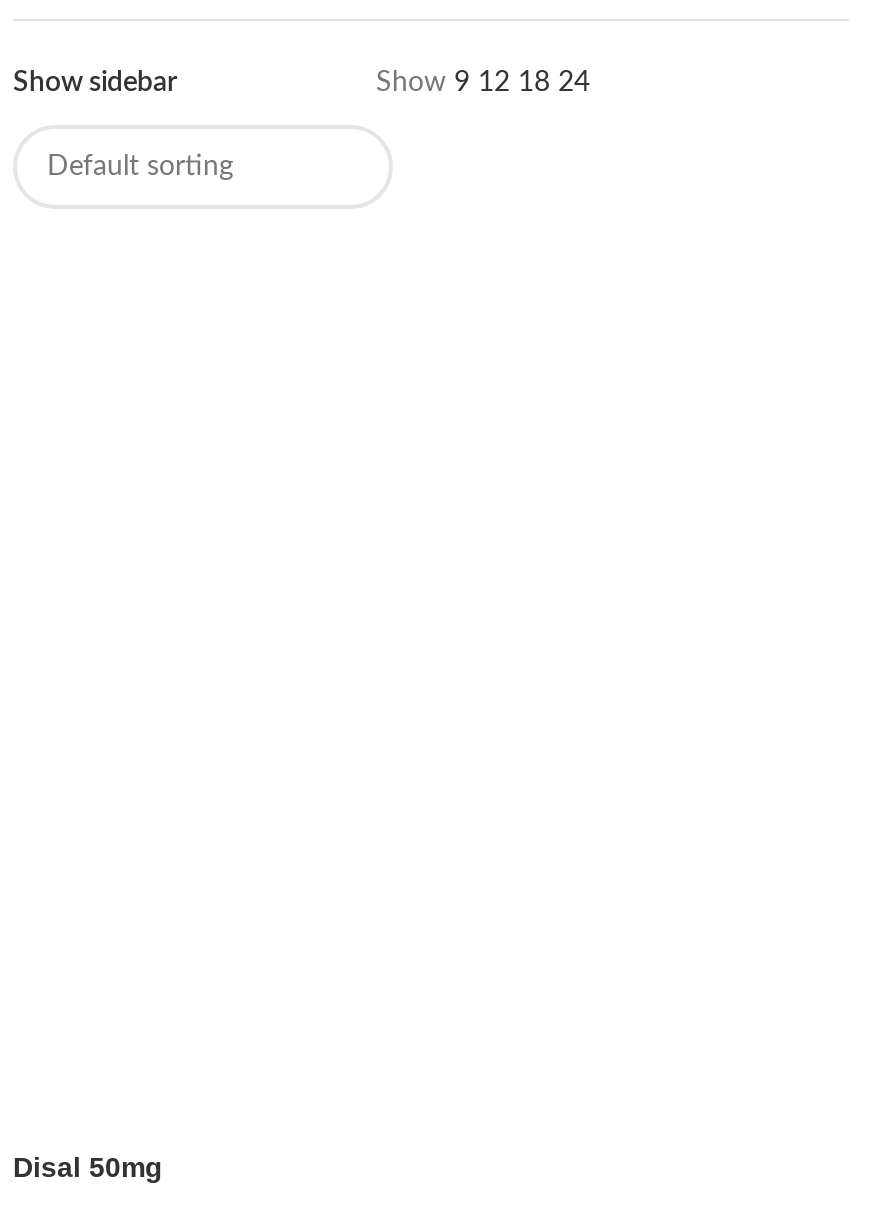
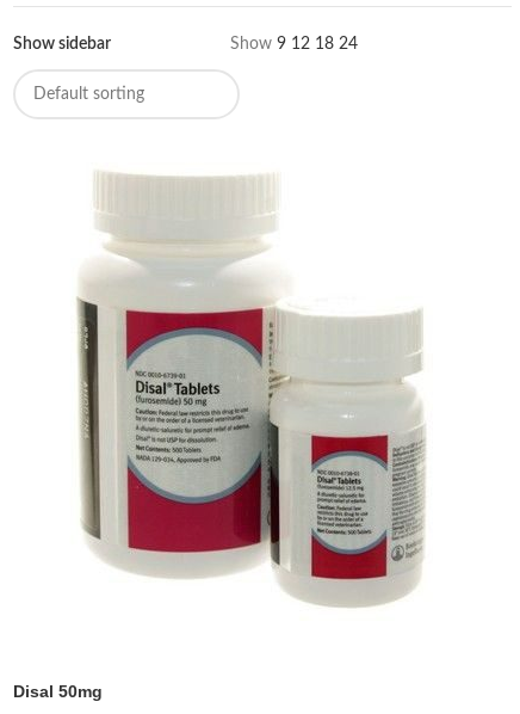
+ [image]
